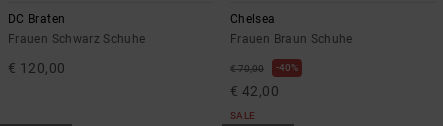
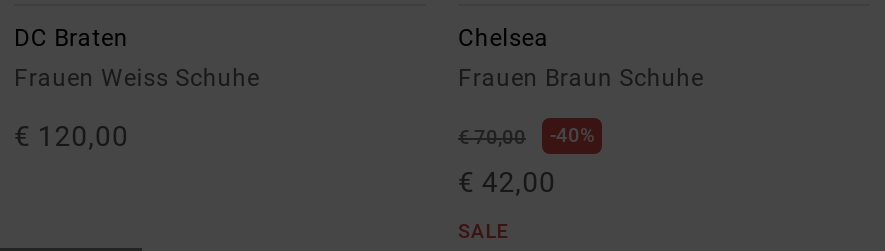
- Frauen Schwarz Schuhe
+ Frauen Weiss Schuhe
